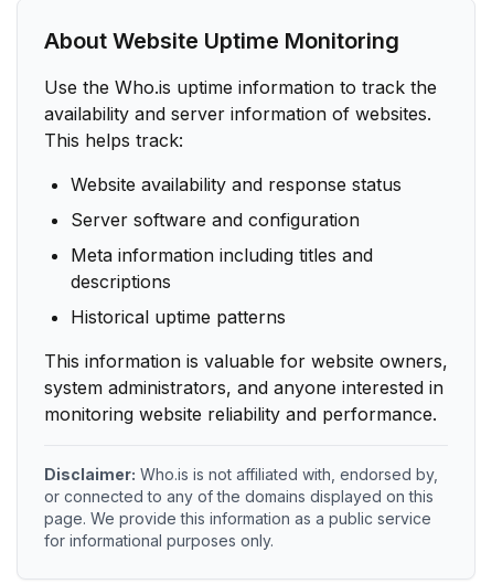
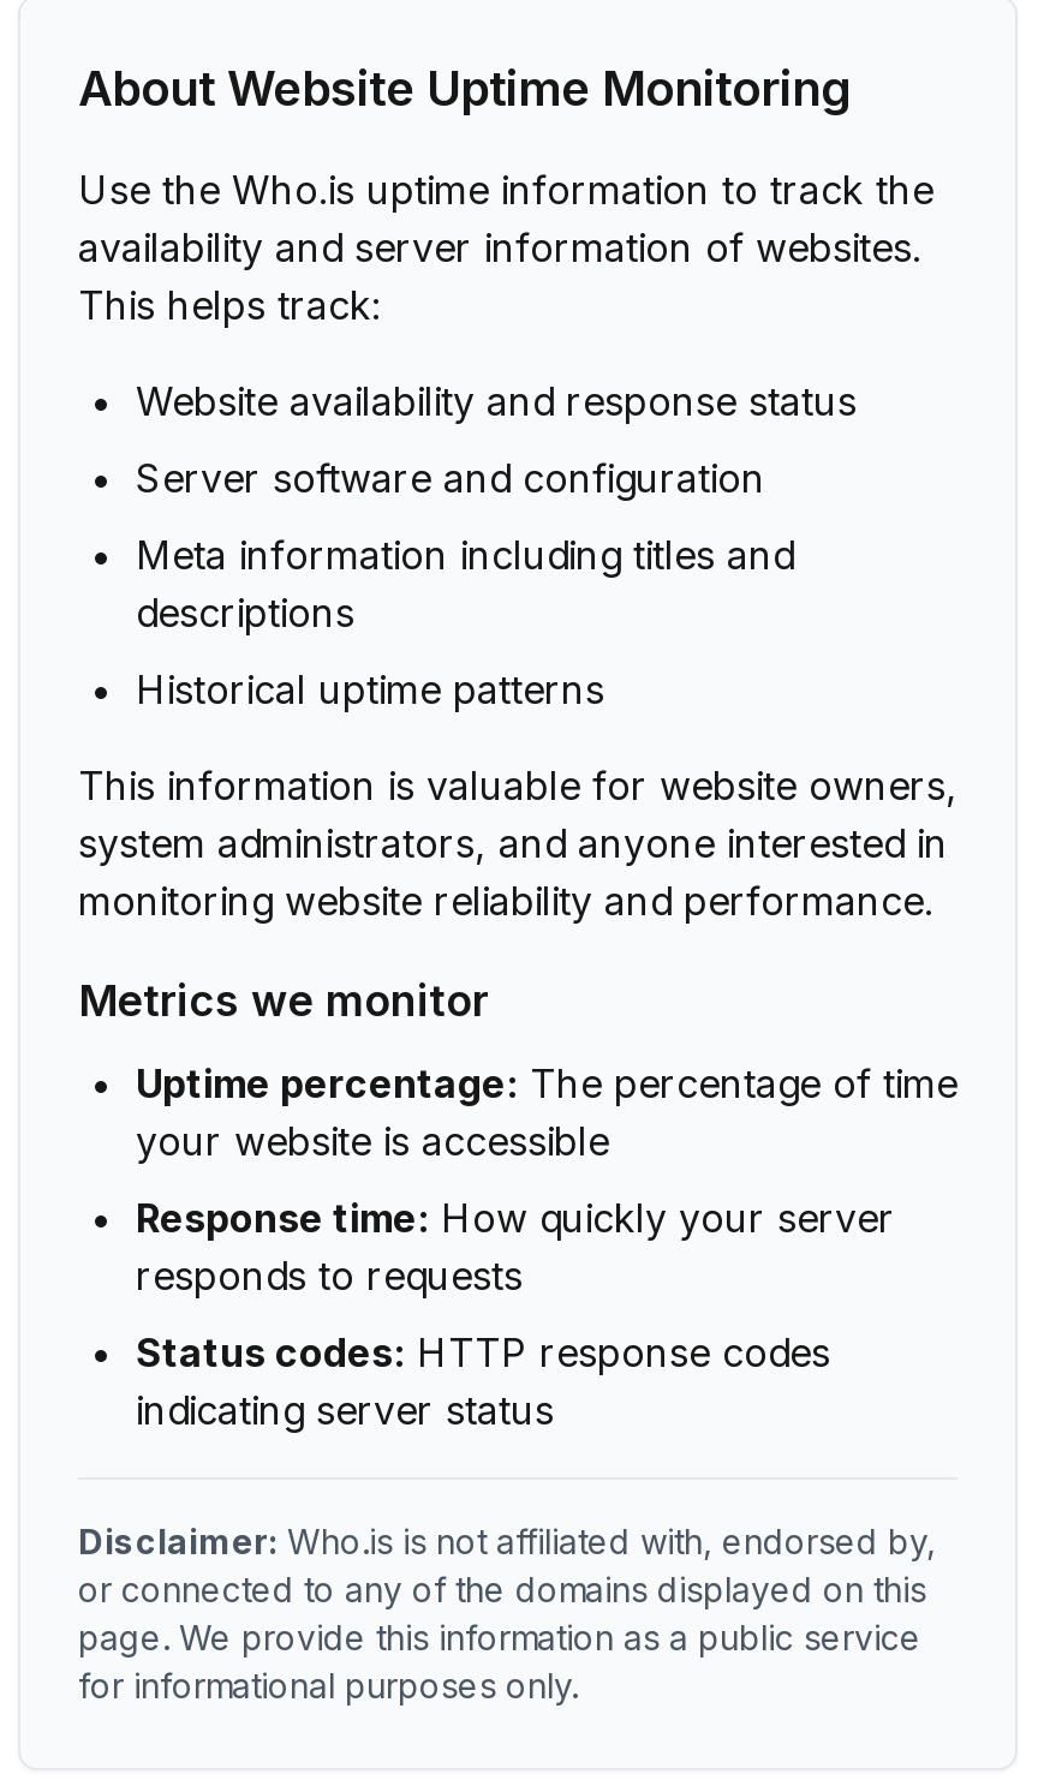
+ Metrics we monitor
+ Uptime percentage: The percentage of time
+ your website is accessible
+ Response time: How quickly your server
+ responds to requests
+ Status codes: HTTP response codes
+ indicating server status
